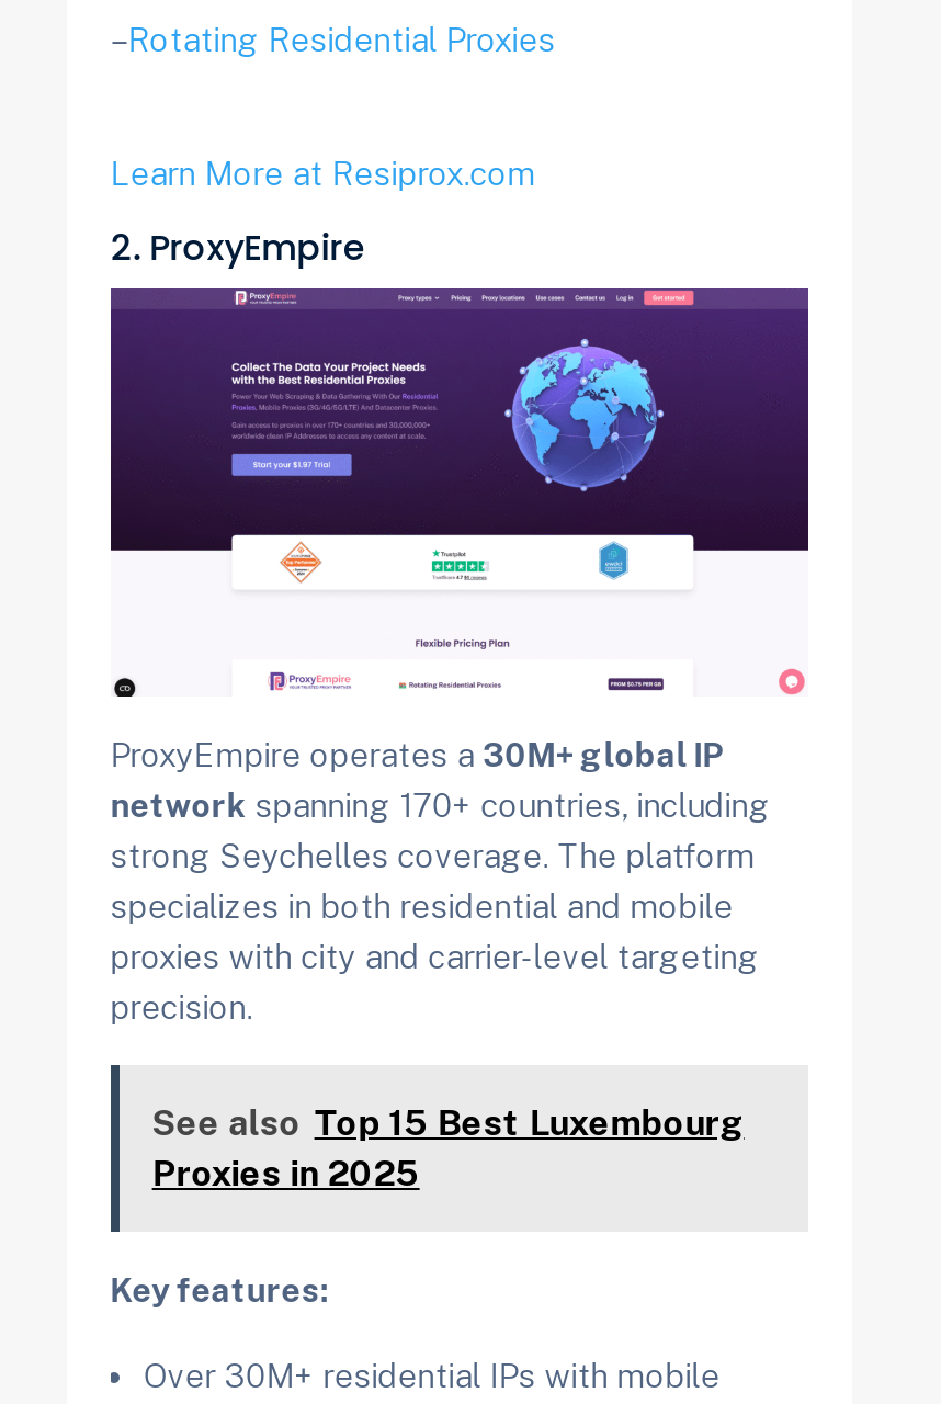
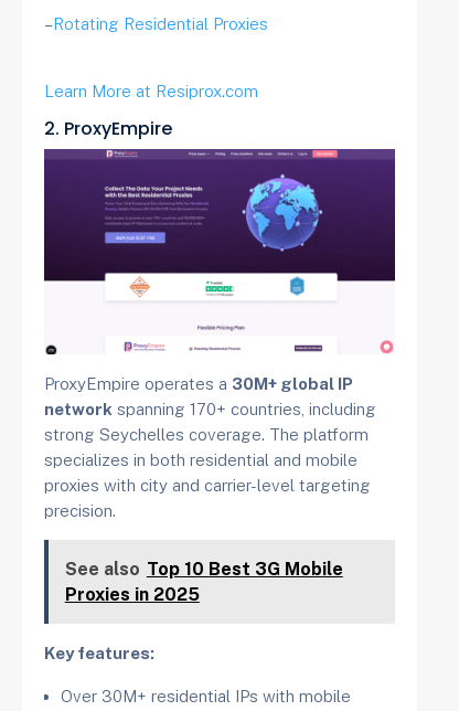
- See also Top 15 Best Luxembourg
+ See also Top 10 Best 3G Mobile
